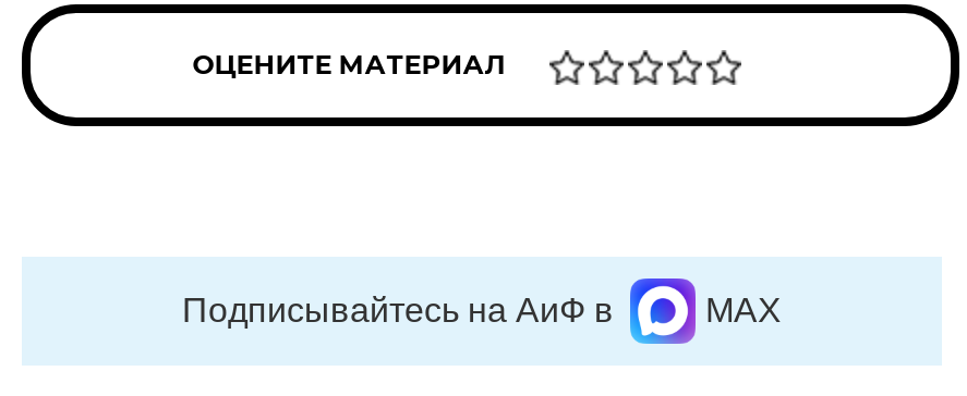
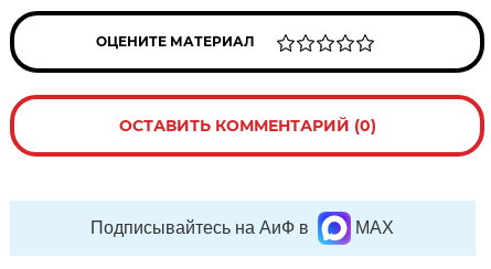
+ ОСТАВИТЬ КОММЕНТАРИЙ (0)
